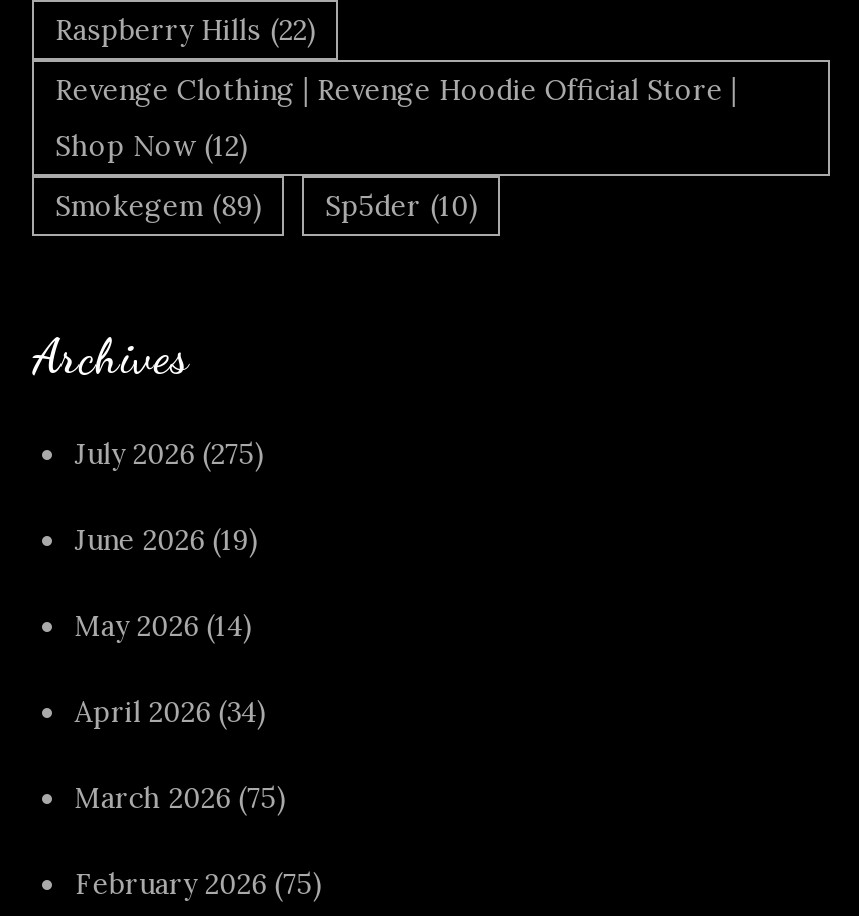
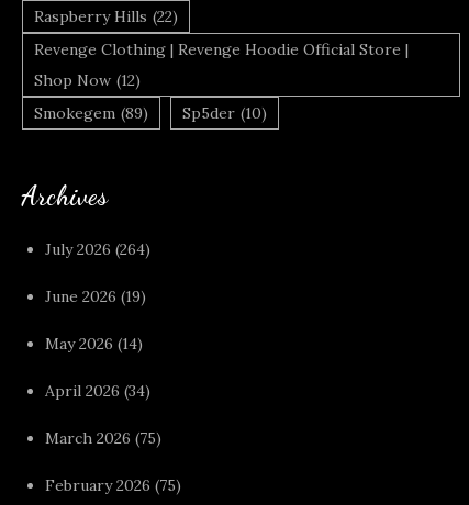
- July 2026 (275)
+ July 2026 (264)
